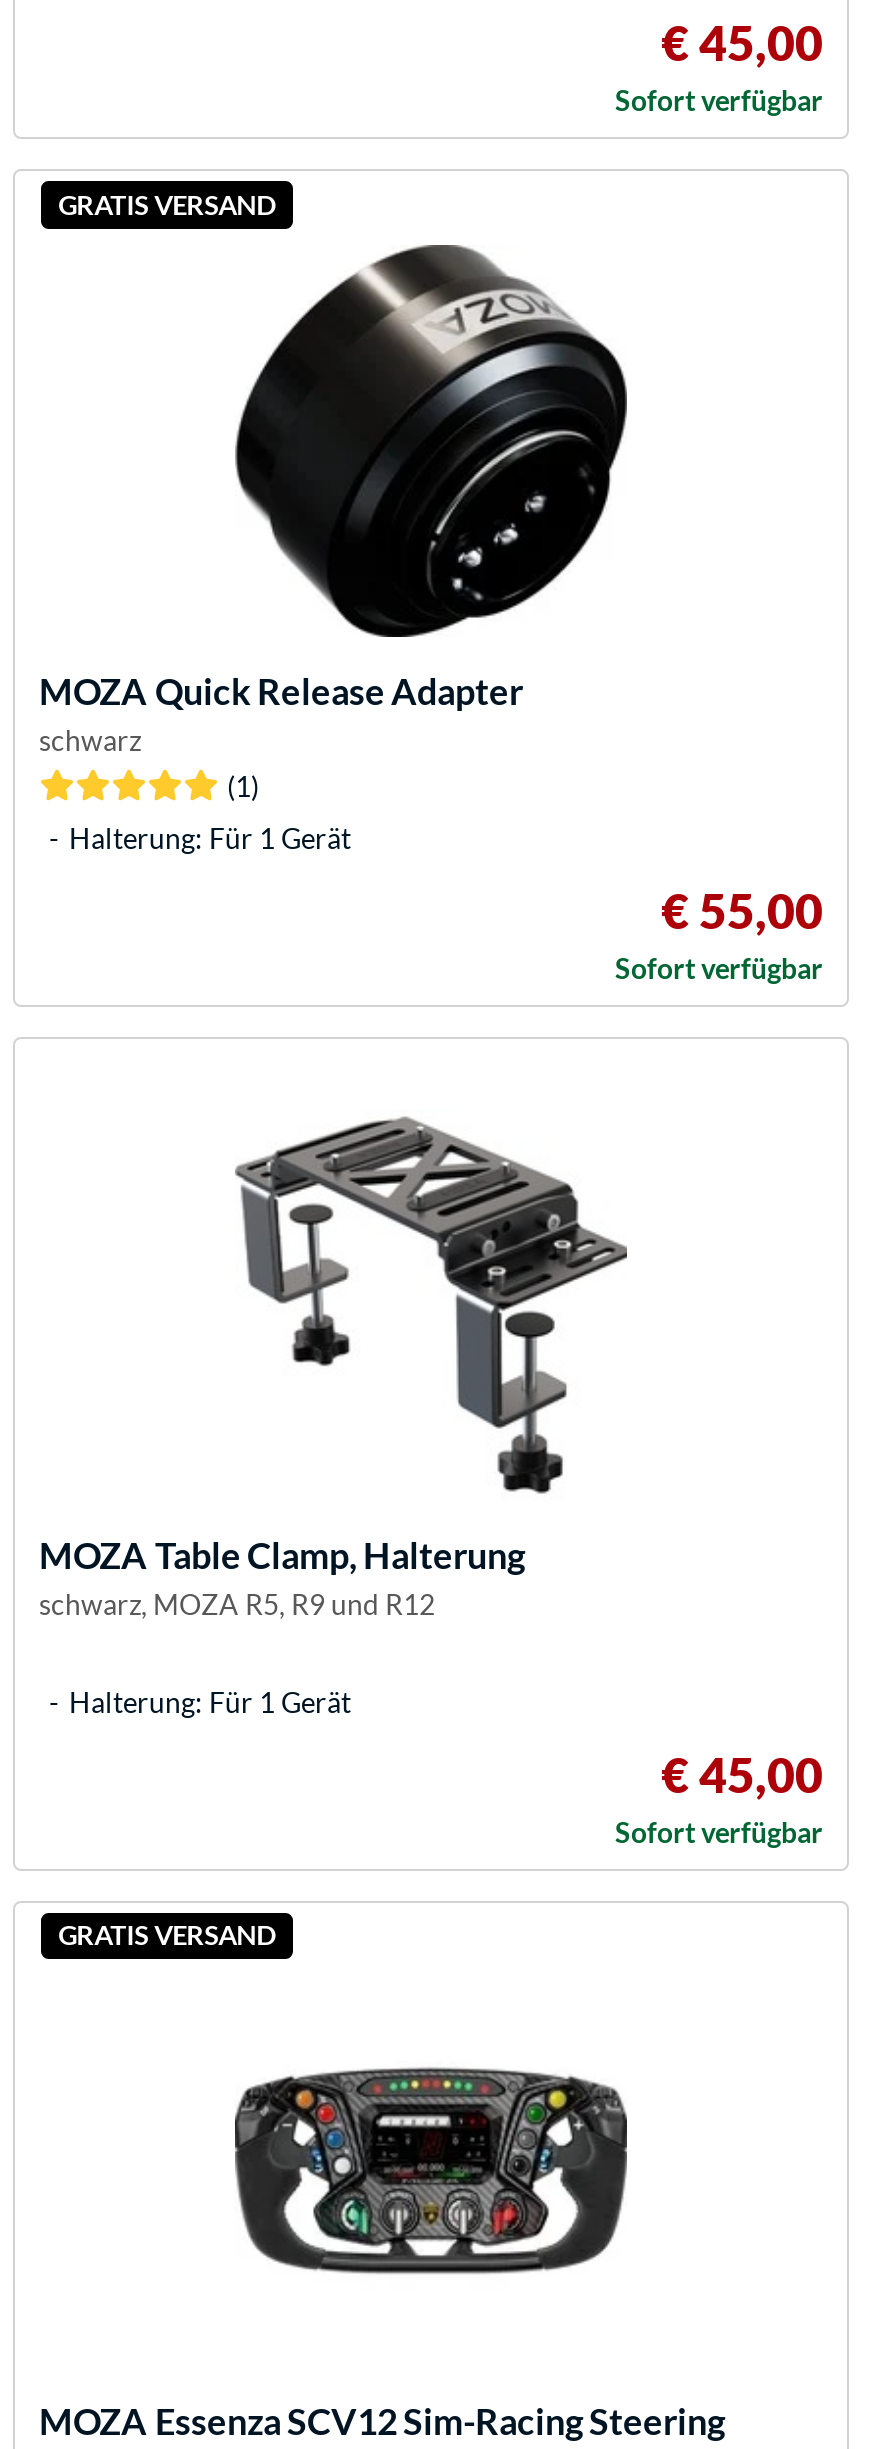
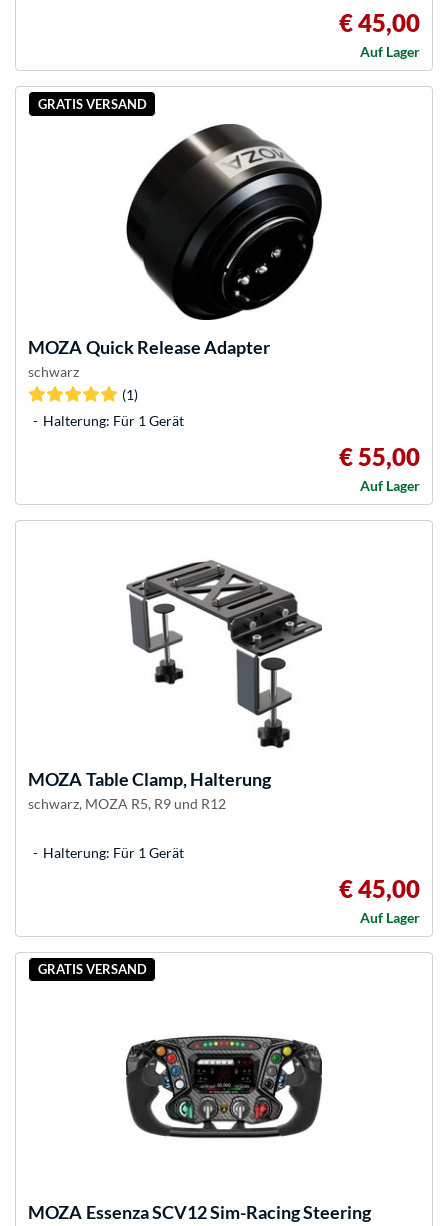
- Sofort verfügbar
+ Auf Lager

- Sofort verfügbar
+ Auf Lager

- Sofort verfügbar
+ Auf Lager
